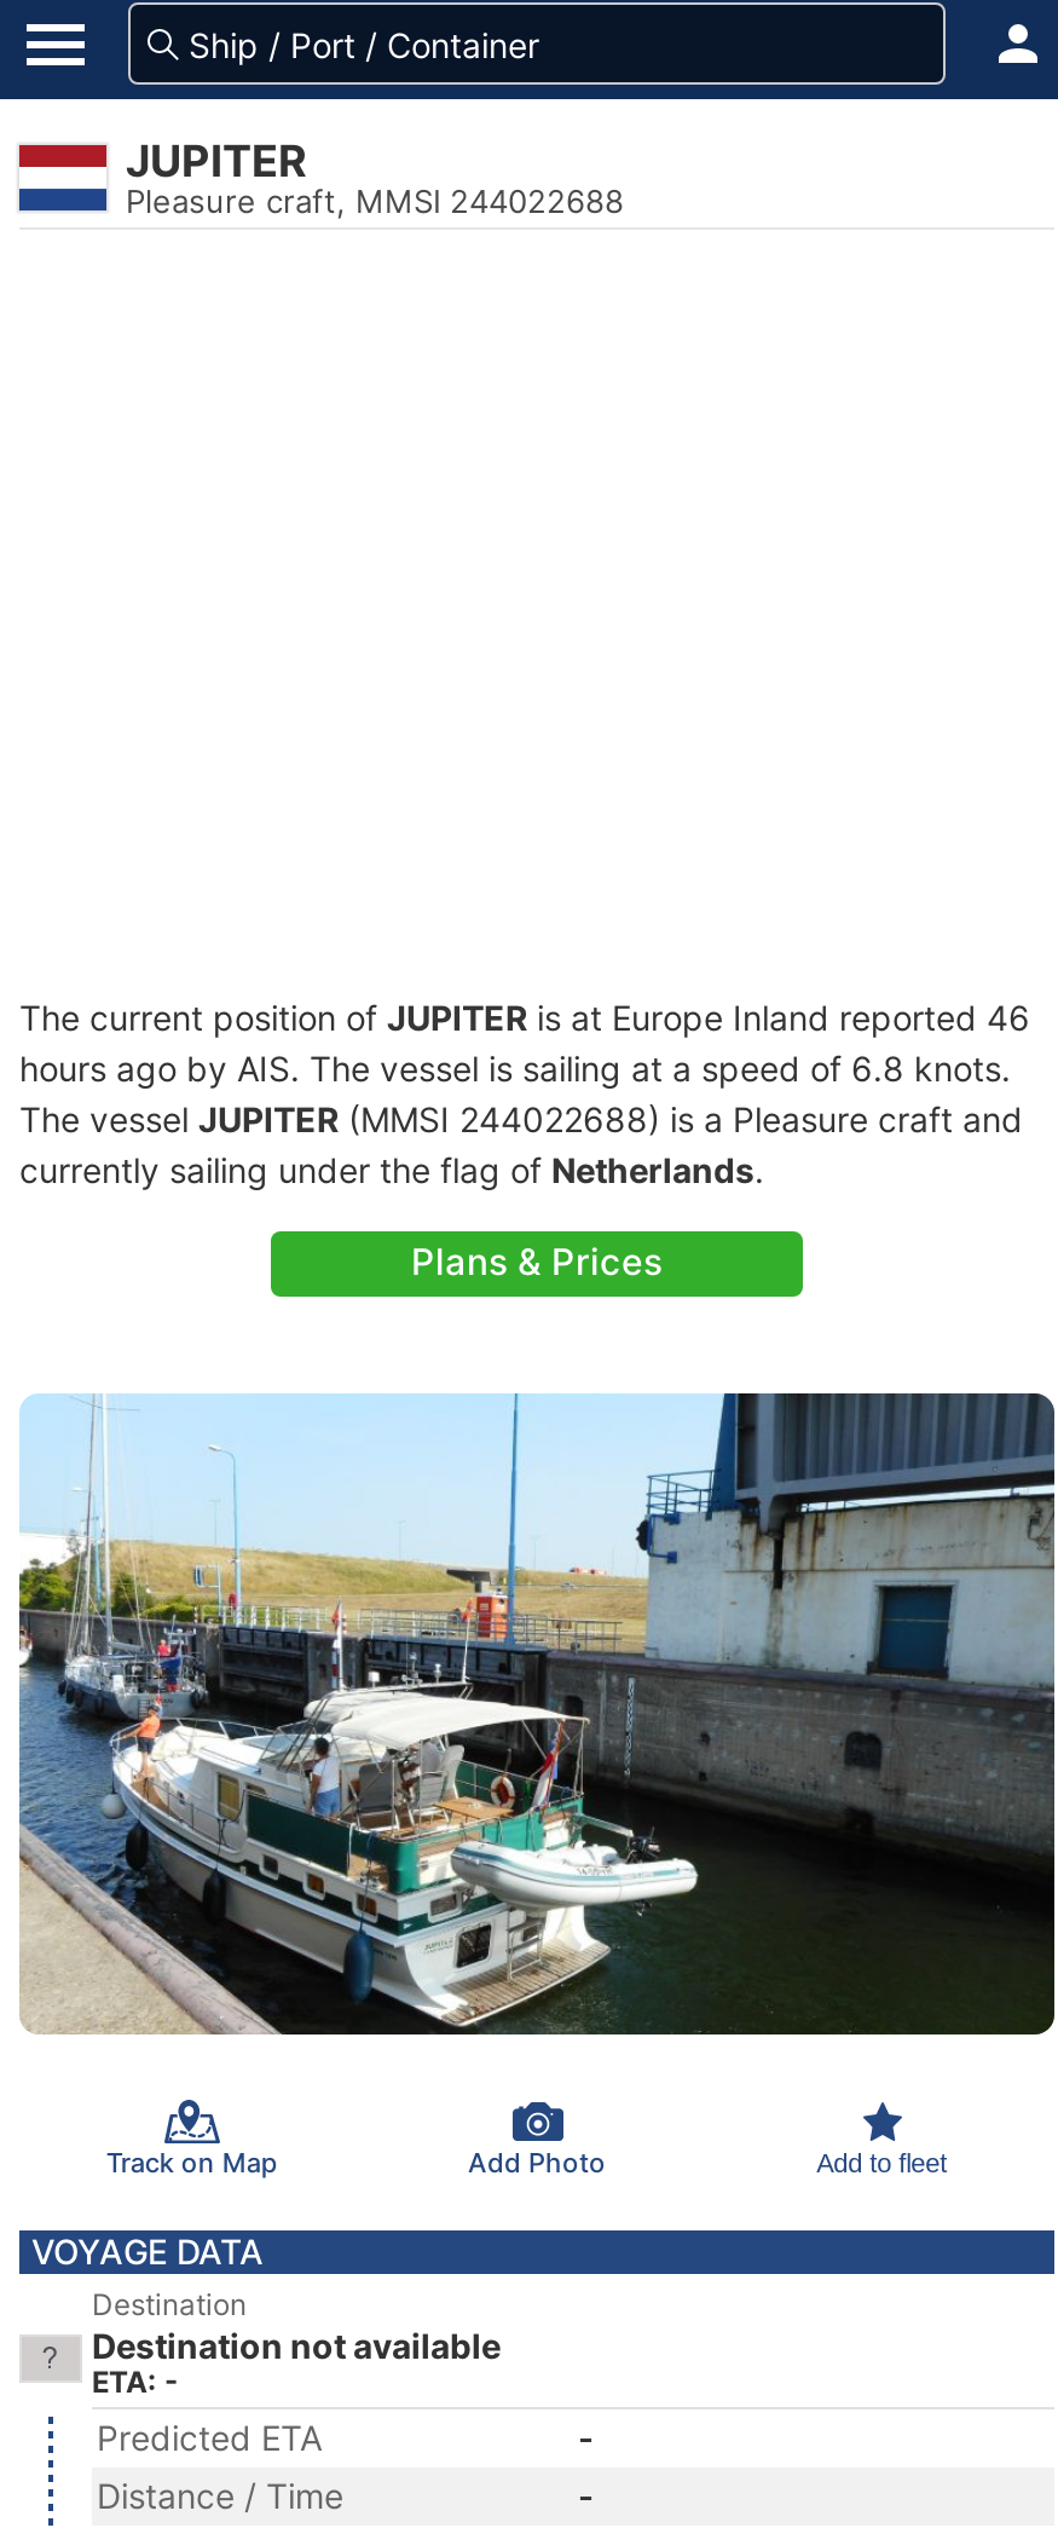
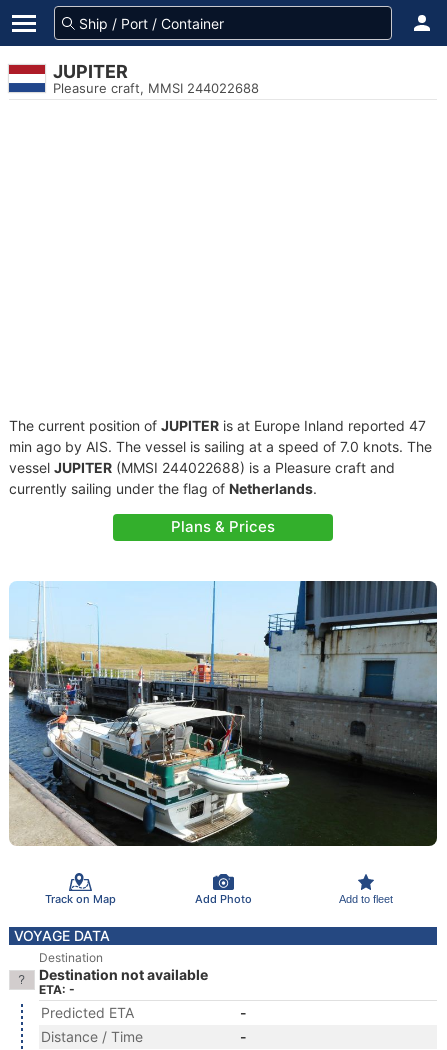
- The current position of JUPITER is at Europe Inland reported 46
- hours ago by AIS. The vessel is sailing at a speed of 6.8 knots.
- The vessel JUPITER (MMSI 244022688) is a Pleasure craft and
+ The current position of JUPITER is at Europe Inland reported 47
+ min ago by AIS. The vessel is sailing at a speed of 7.0 knots. The
+ vessel JUPITER (MMSI 244022688) is a Pleasure craft and
